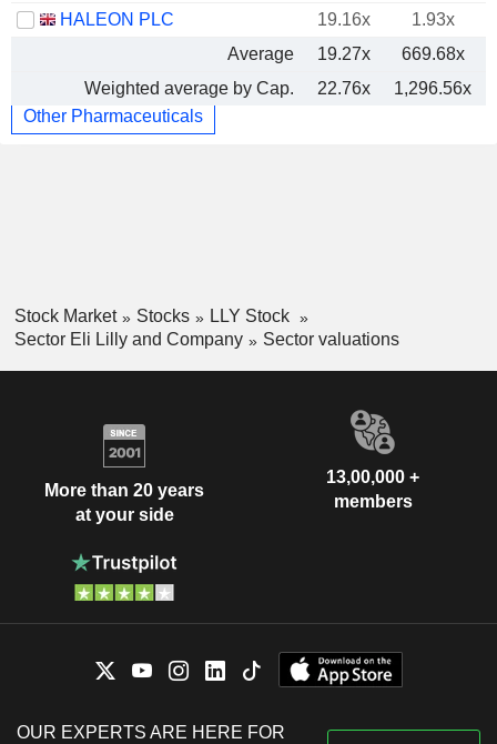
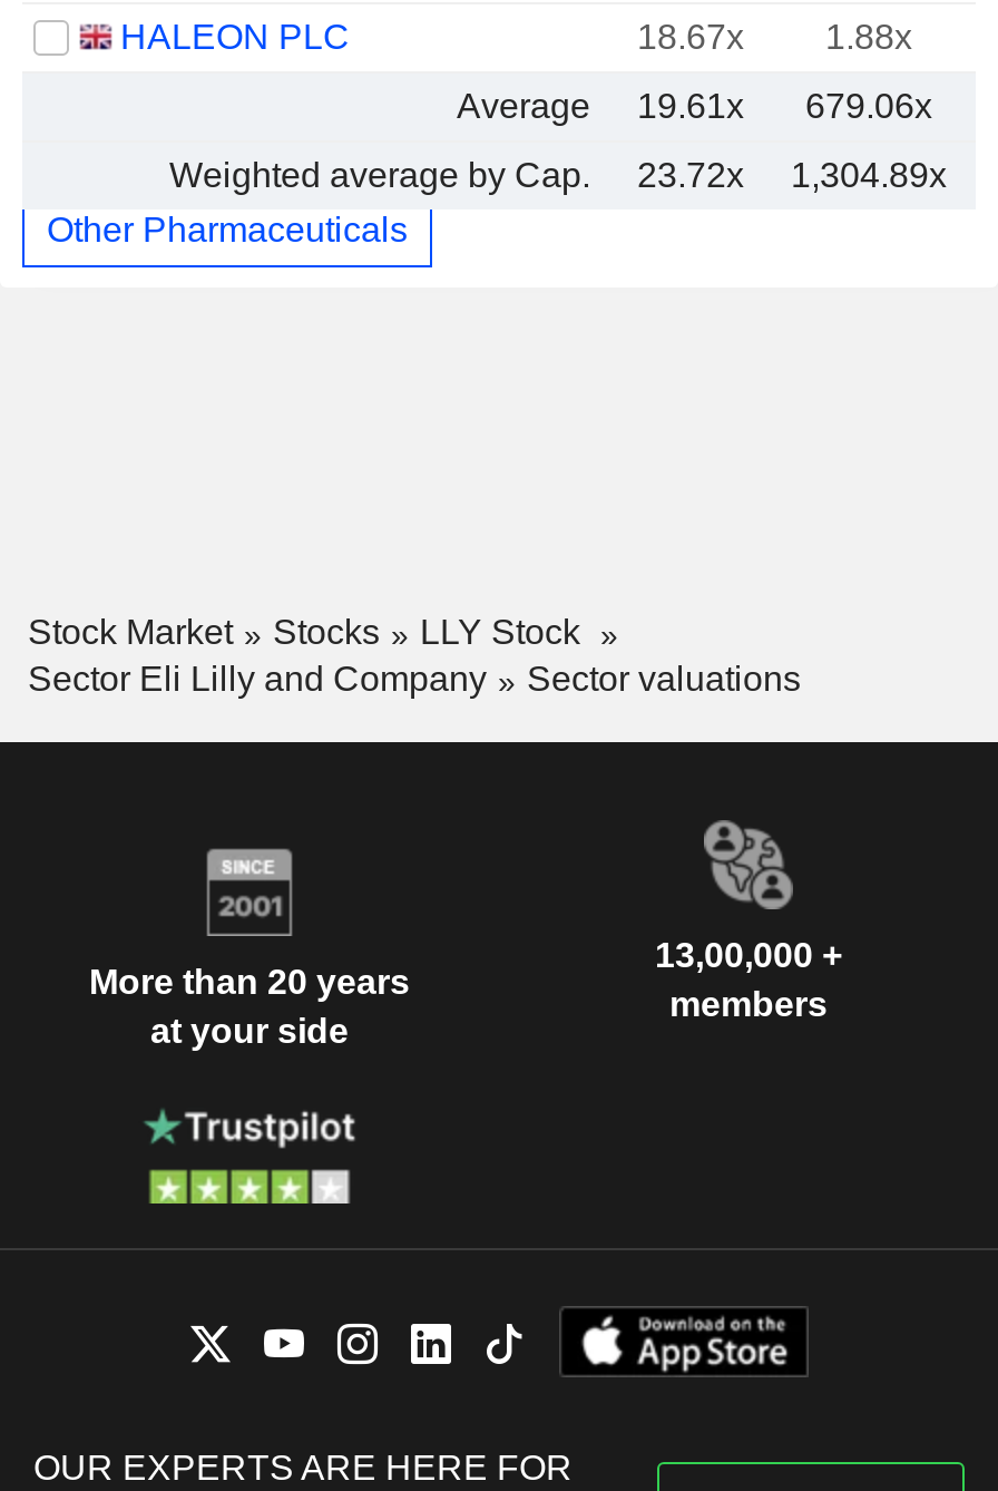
- 19.16x
- 1.93x
+ 18.67x
+ 1.88x

- 19.27x
- 669.68x
+ 19.61x
+ 679.06x

- 22.76x
- 1,296.56x
+ 23.72x
+ 1,304.89x
